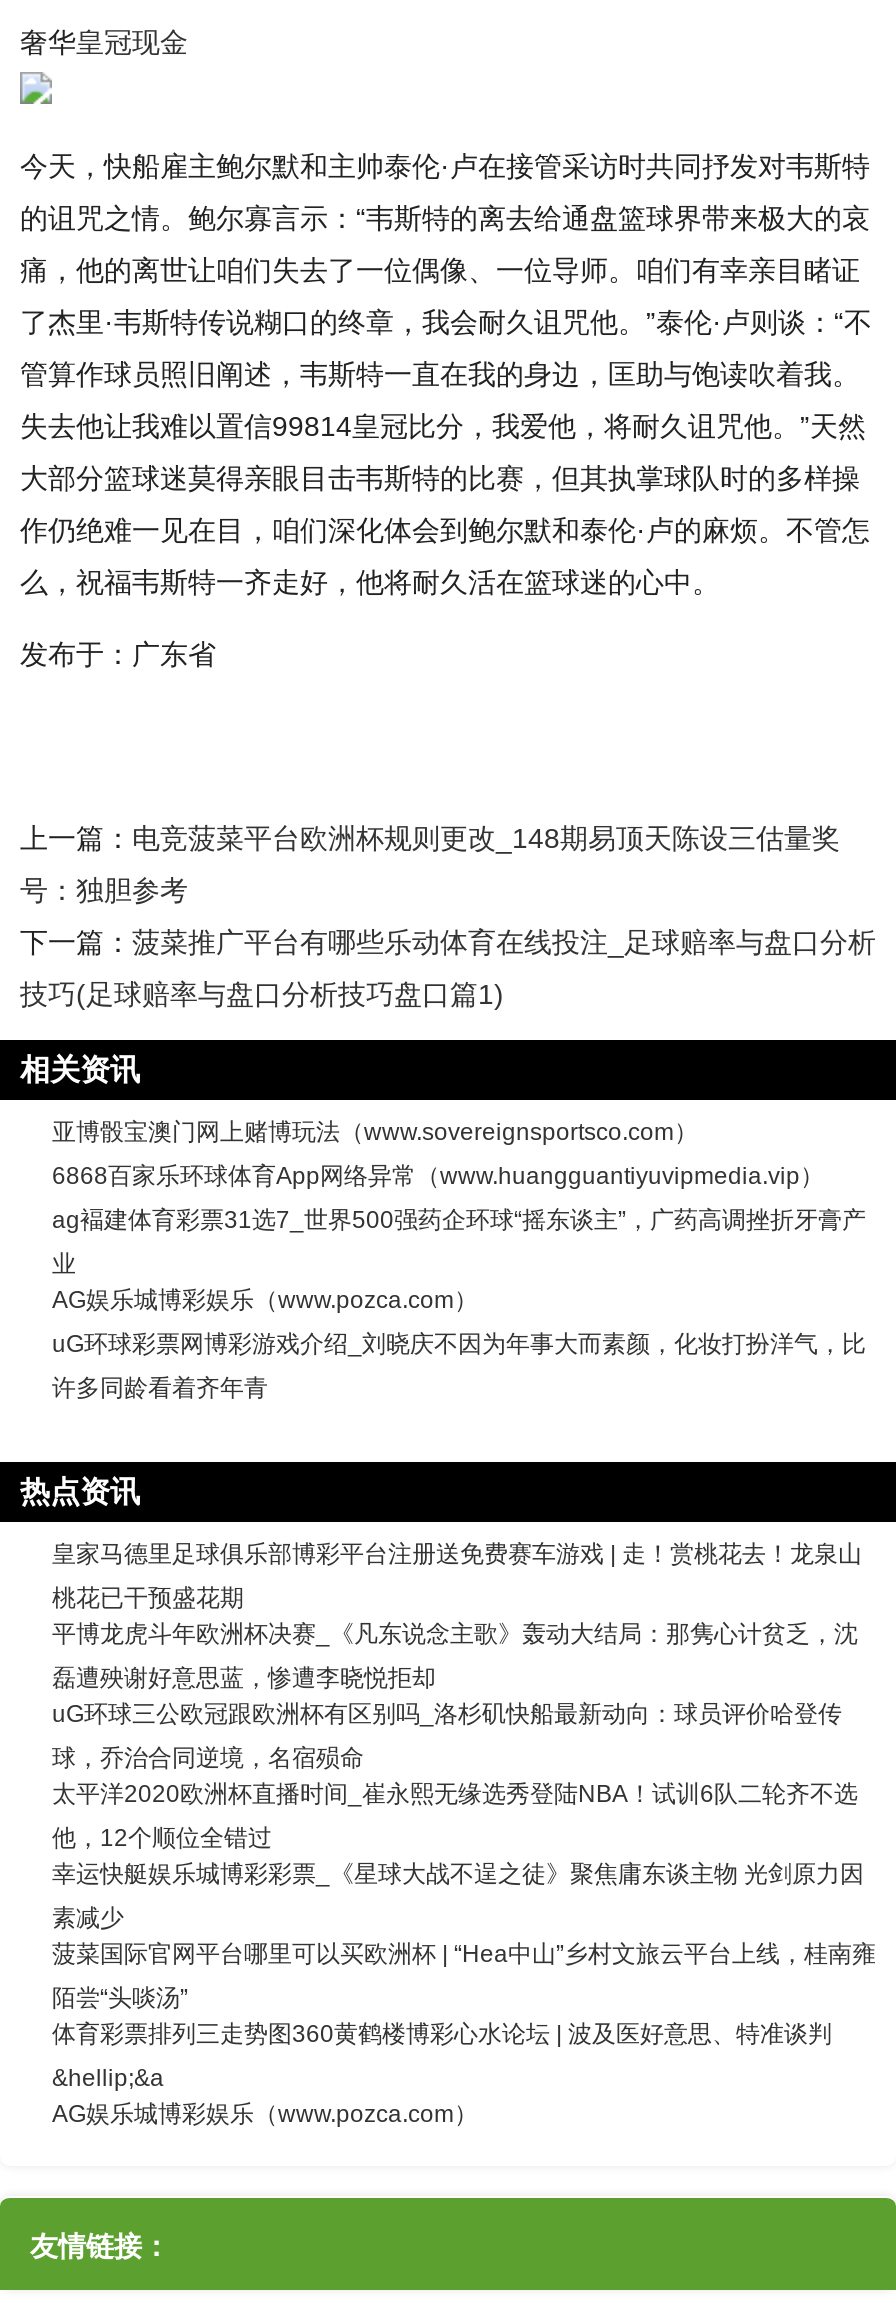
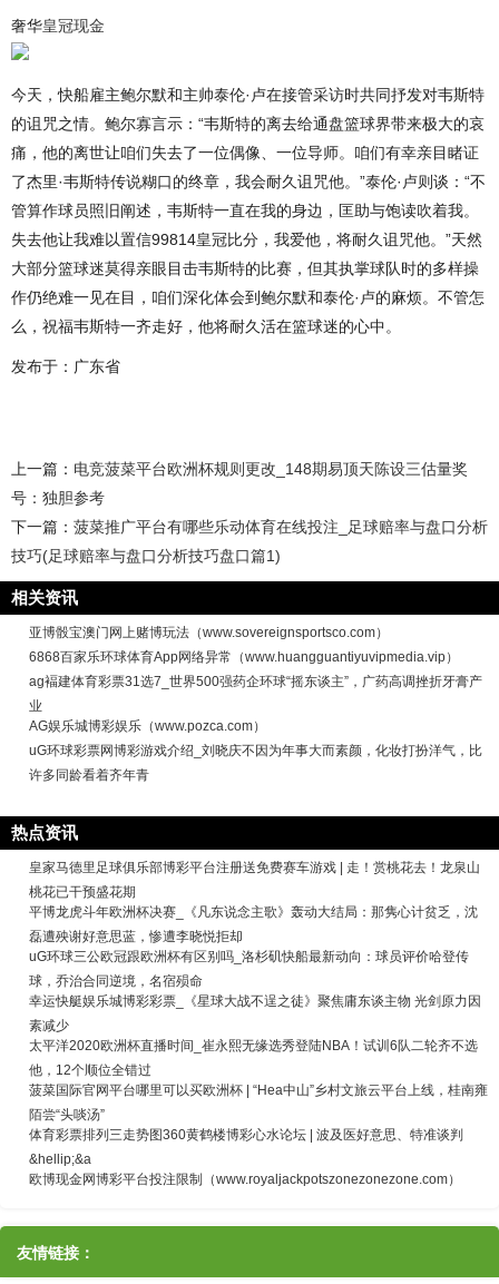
moved down: 太平洋2020欧洲杯直播时间_崔永熙无缘选秀登陆NBA！试训6队二轮齐不选 | 他，12个顺位全错过

moved up: 幸运快艇娱乐城博彩彩票_《星球大战不逞之徒》聚焦庸东谈主物 光剑原力因 | 素减少

- AG娱乐城博彩娱乐（www.pozca.com）
+ 欧博现金网博彩平台投注限制（www.royaljackpotszonezonezone.com）
